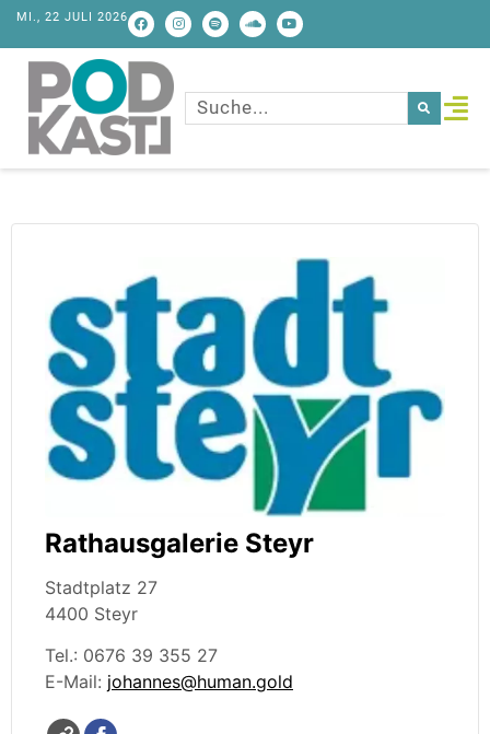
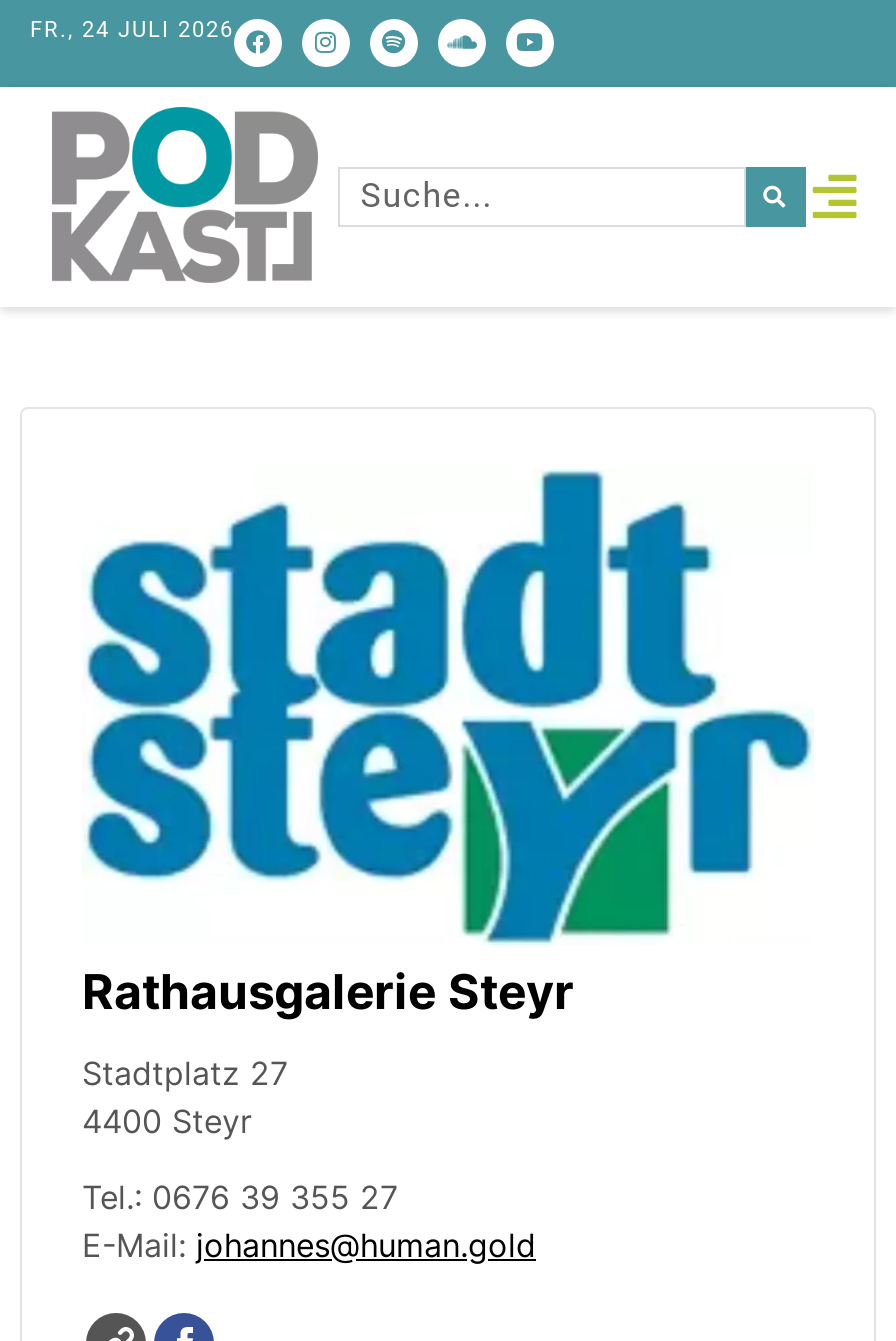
- MI., 22 JULI 2026
+ FR., 24 JULI 2026
